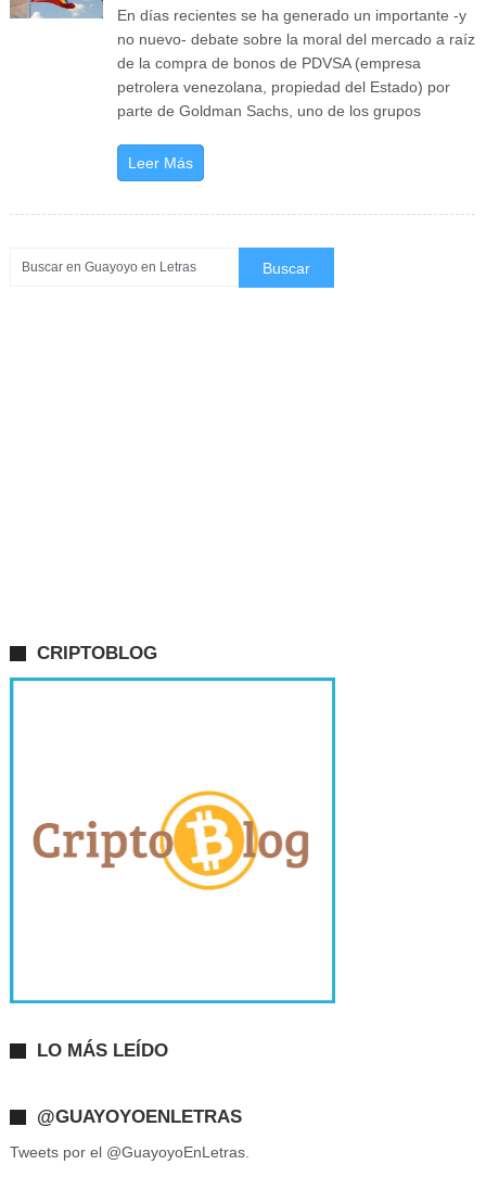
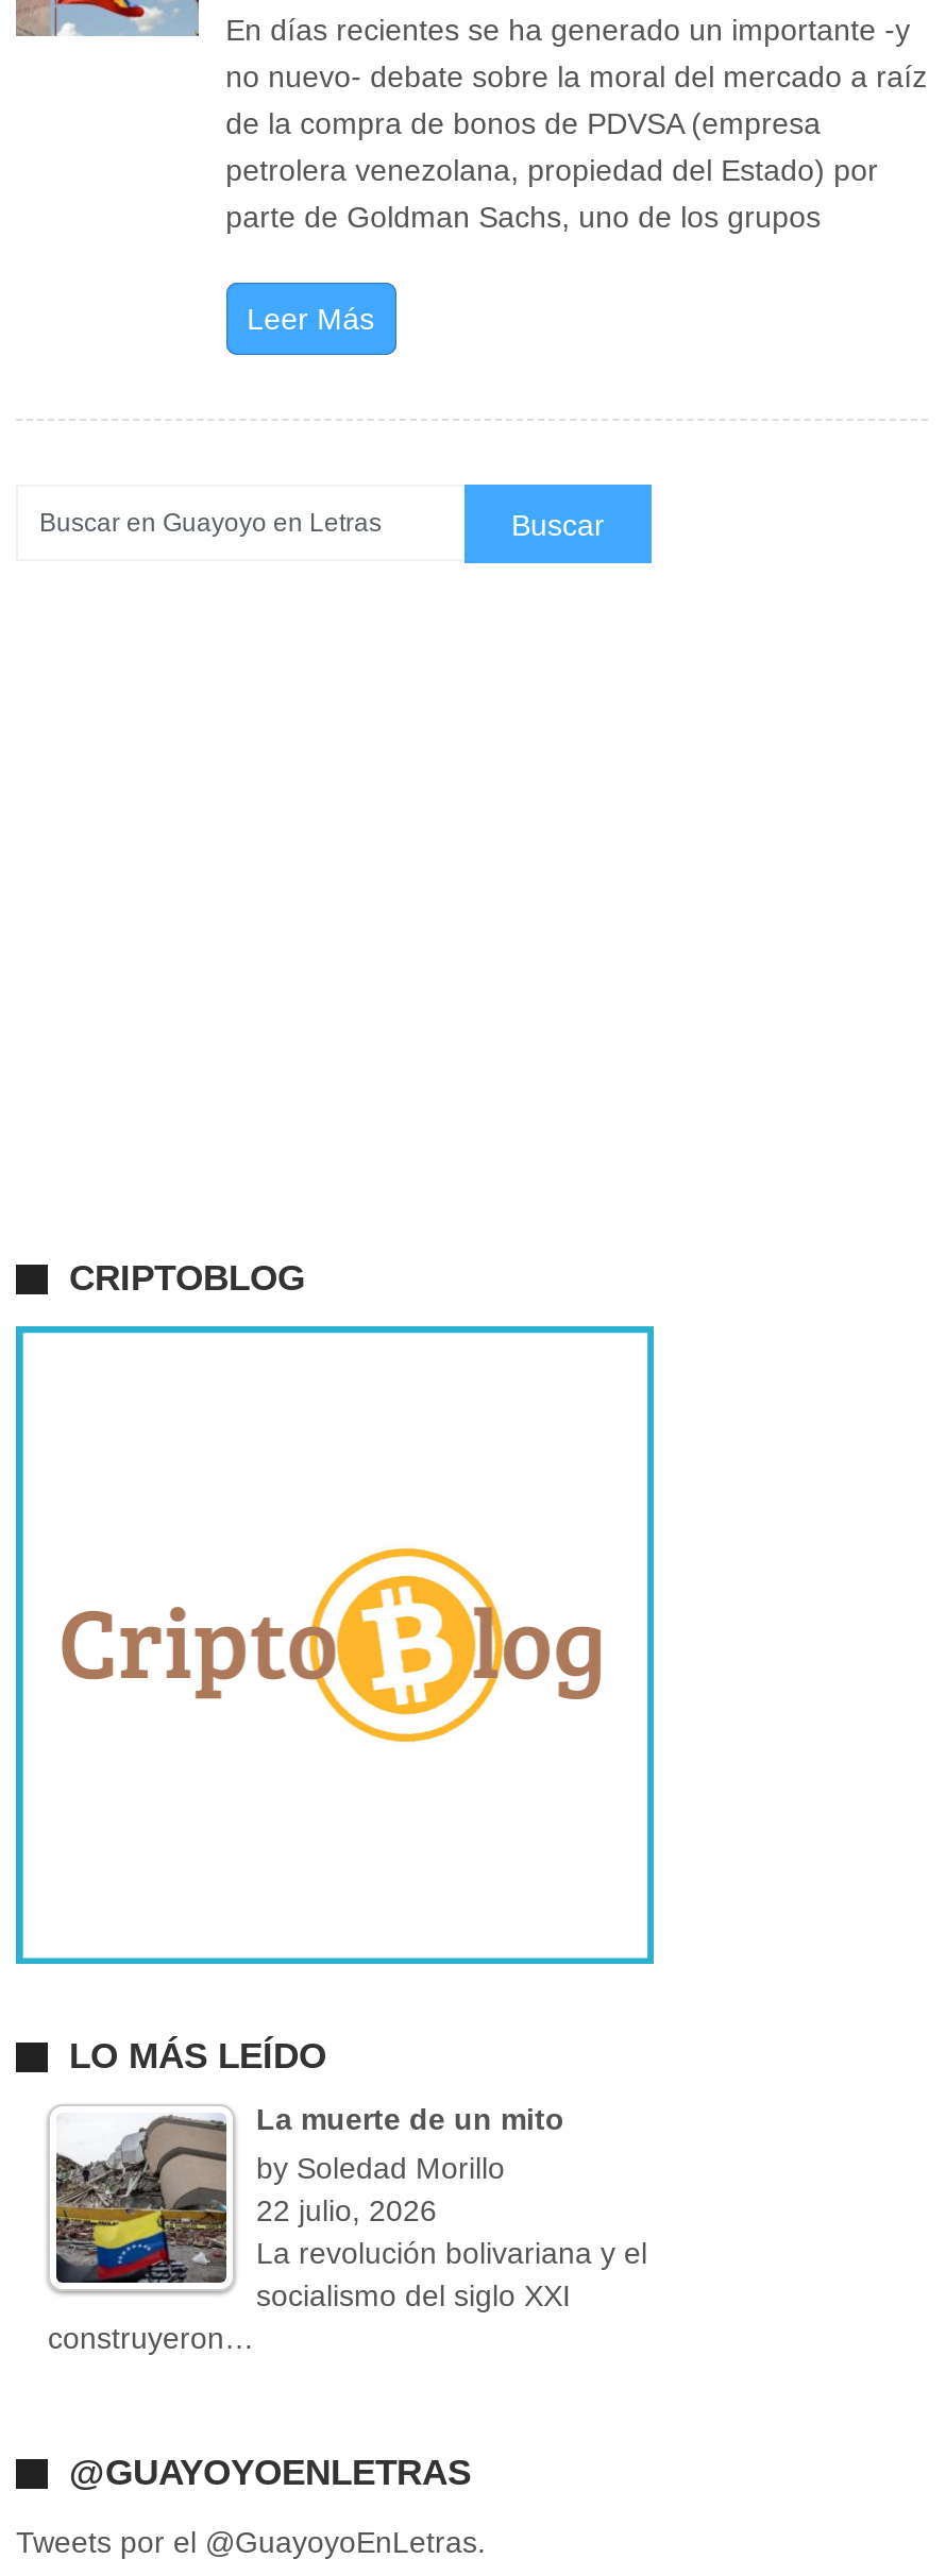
+ [image]
+ La muerte de un mito
+ by Soledad Morillo
+ 22 julio, 2026
+ La revolución bolivariana y el
+ socialismo del siglo XXI
+ construyeron…
